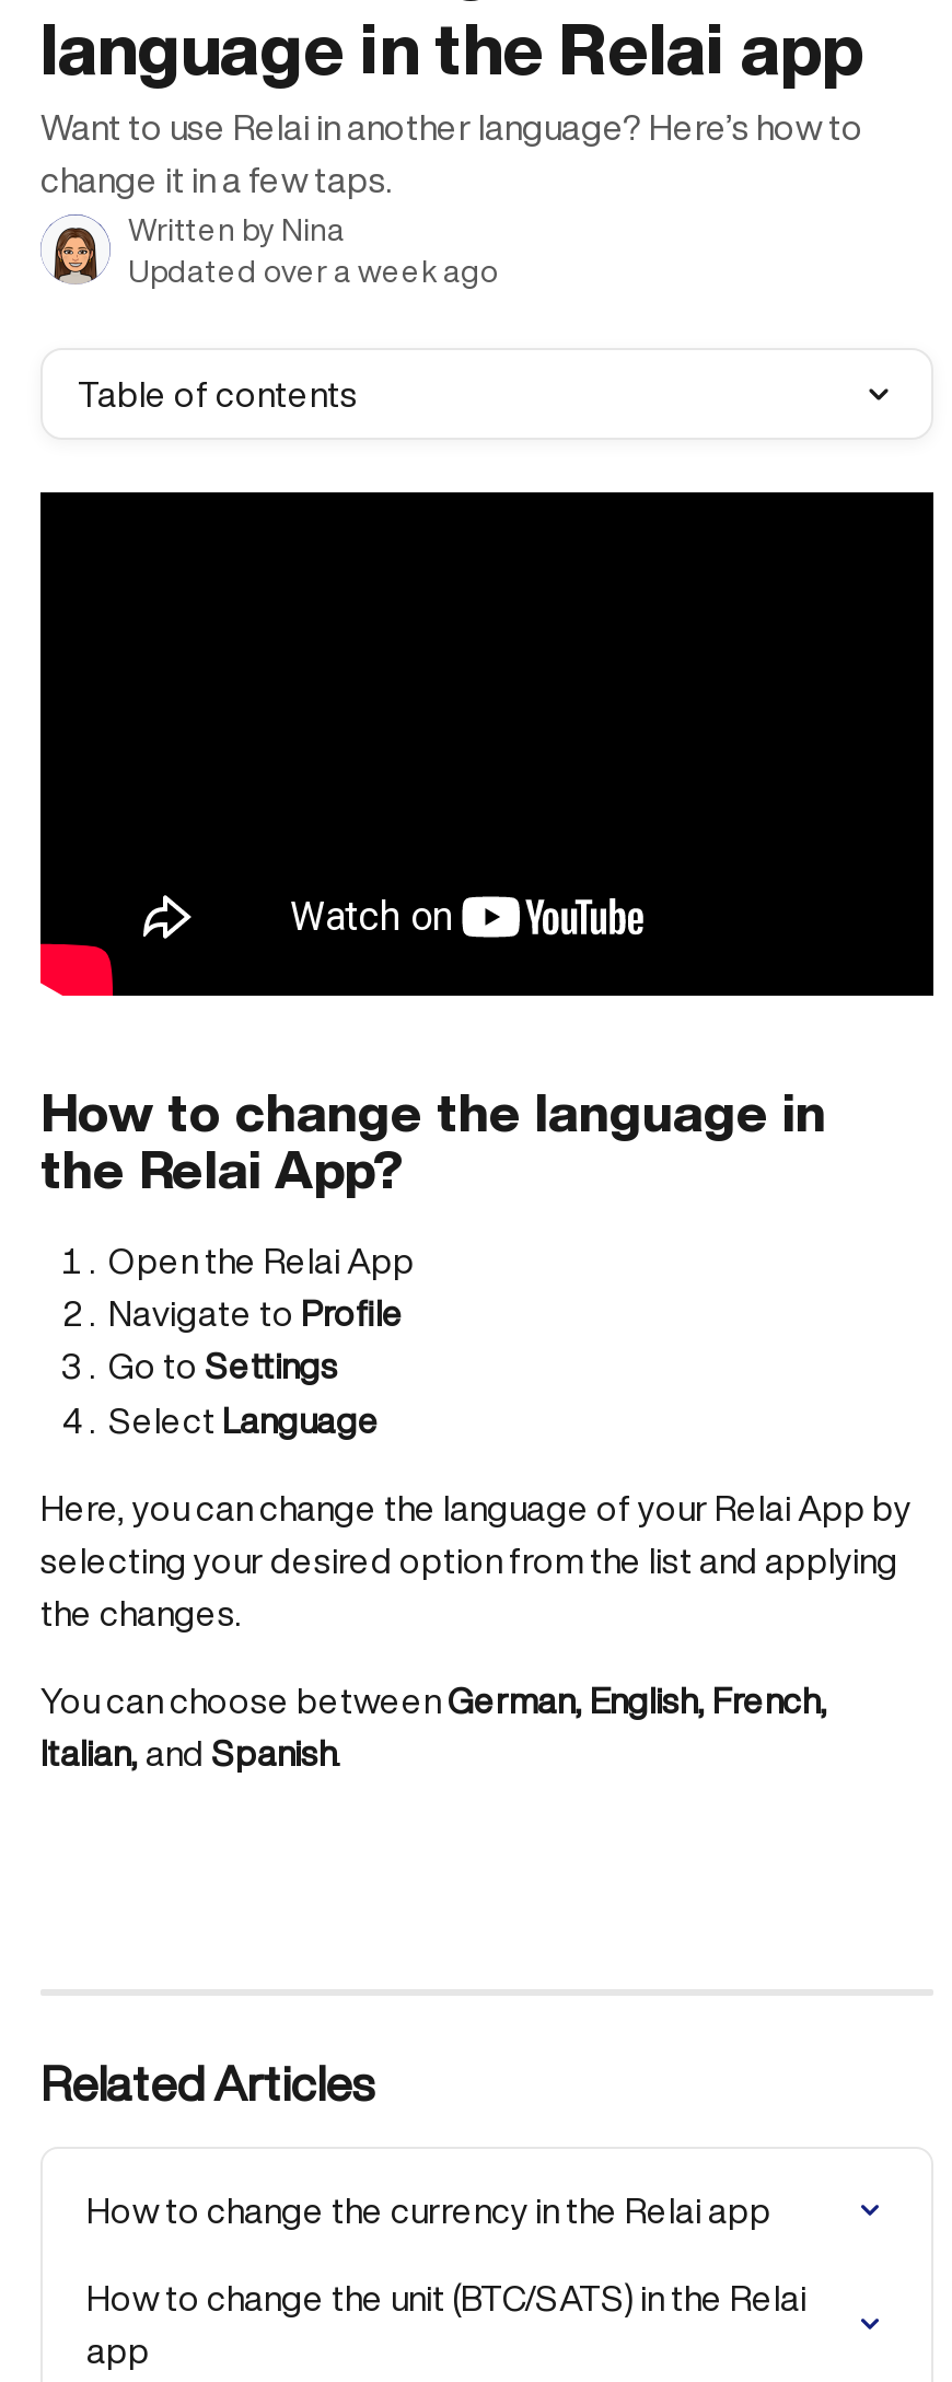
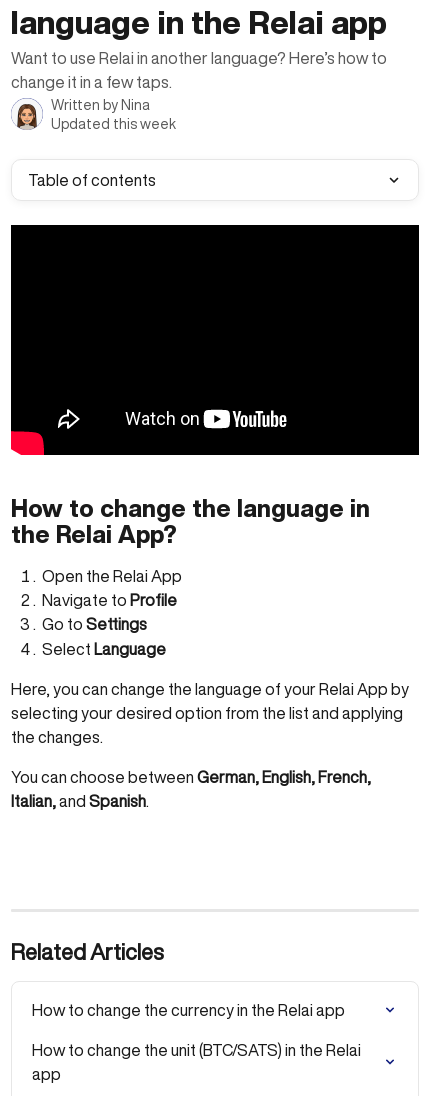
- Updated over a week ago
+ Updated this week
